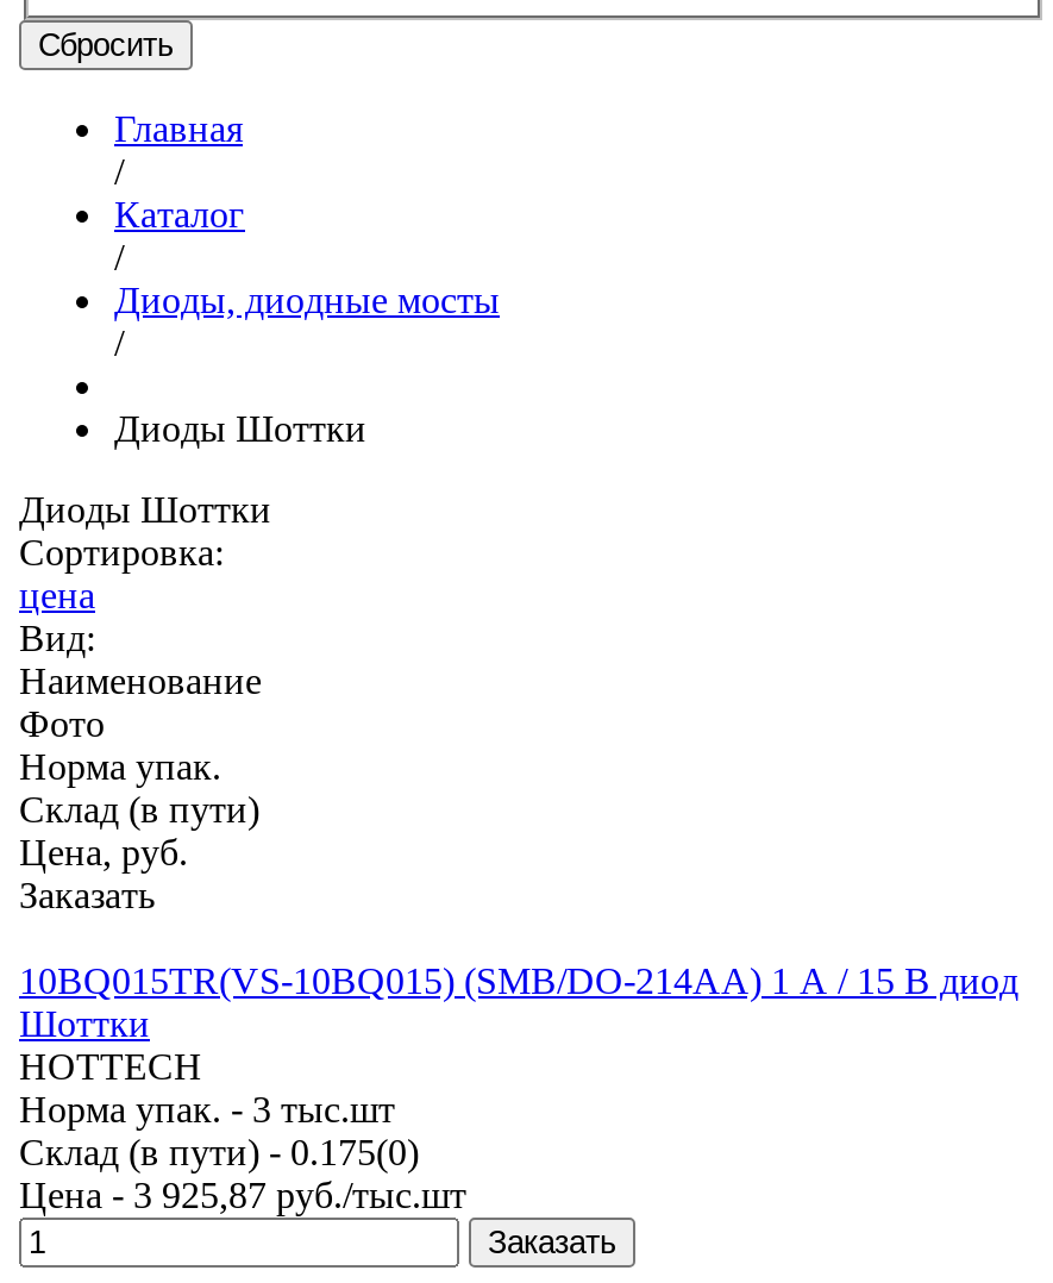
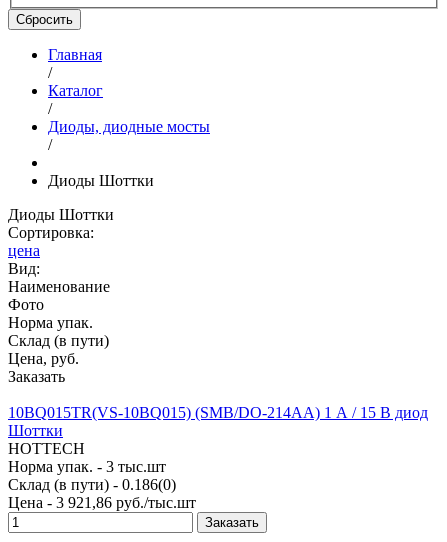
- Склад (в пути) - 0.175(0)
+ Склад (в пути) - 0.186(0)

- Цена - 3 925,87 руб./тыс.шт
+ Цена - 3 921,86 руб./тыс.шт
